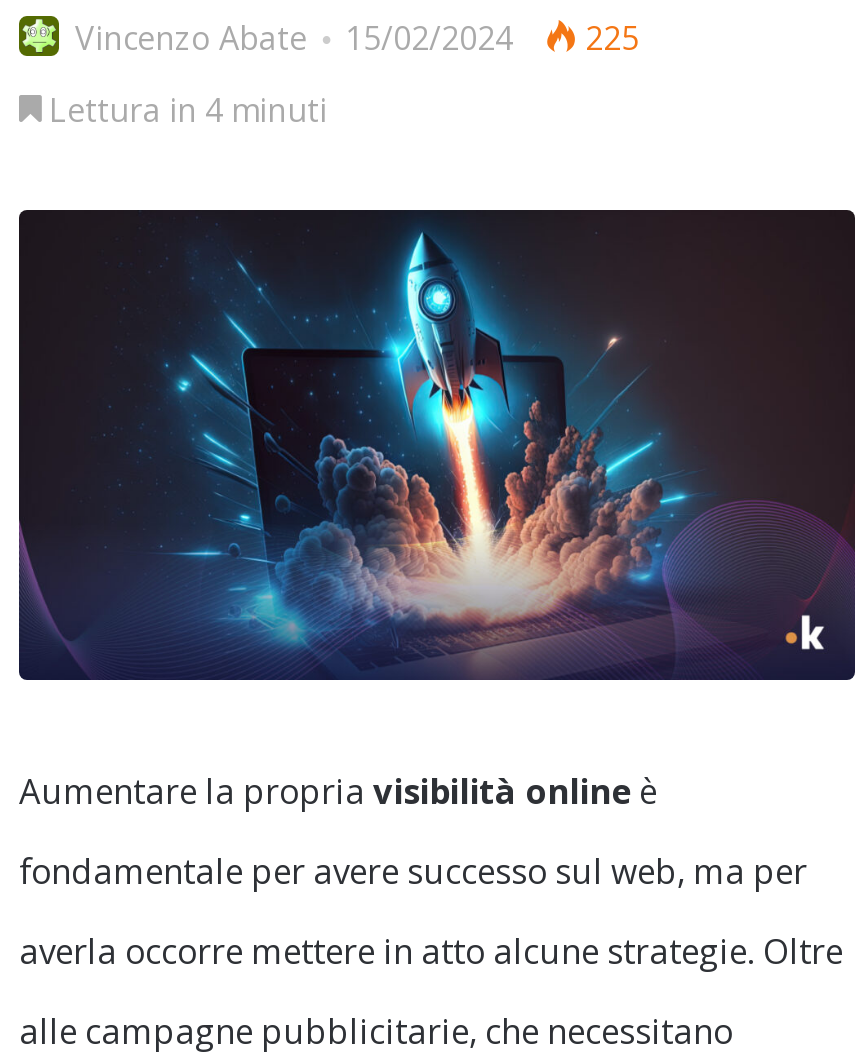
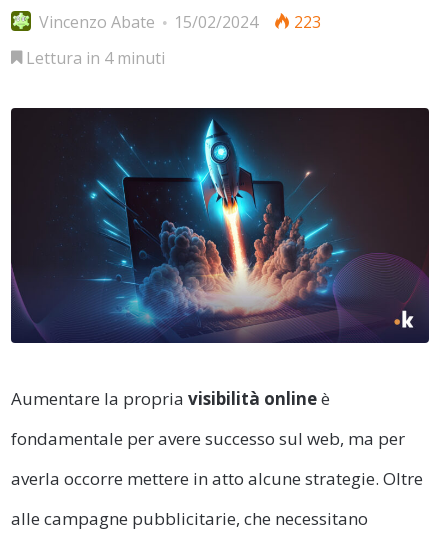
- Vincenzo Abate 15/02/2024 225
+ Vincenzo Abate 15/02/2024 223
